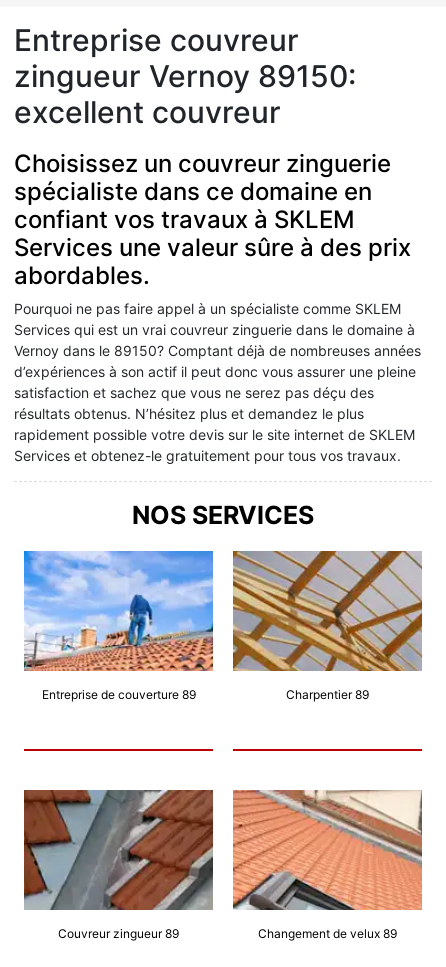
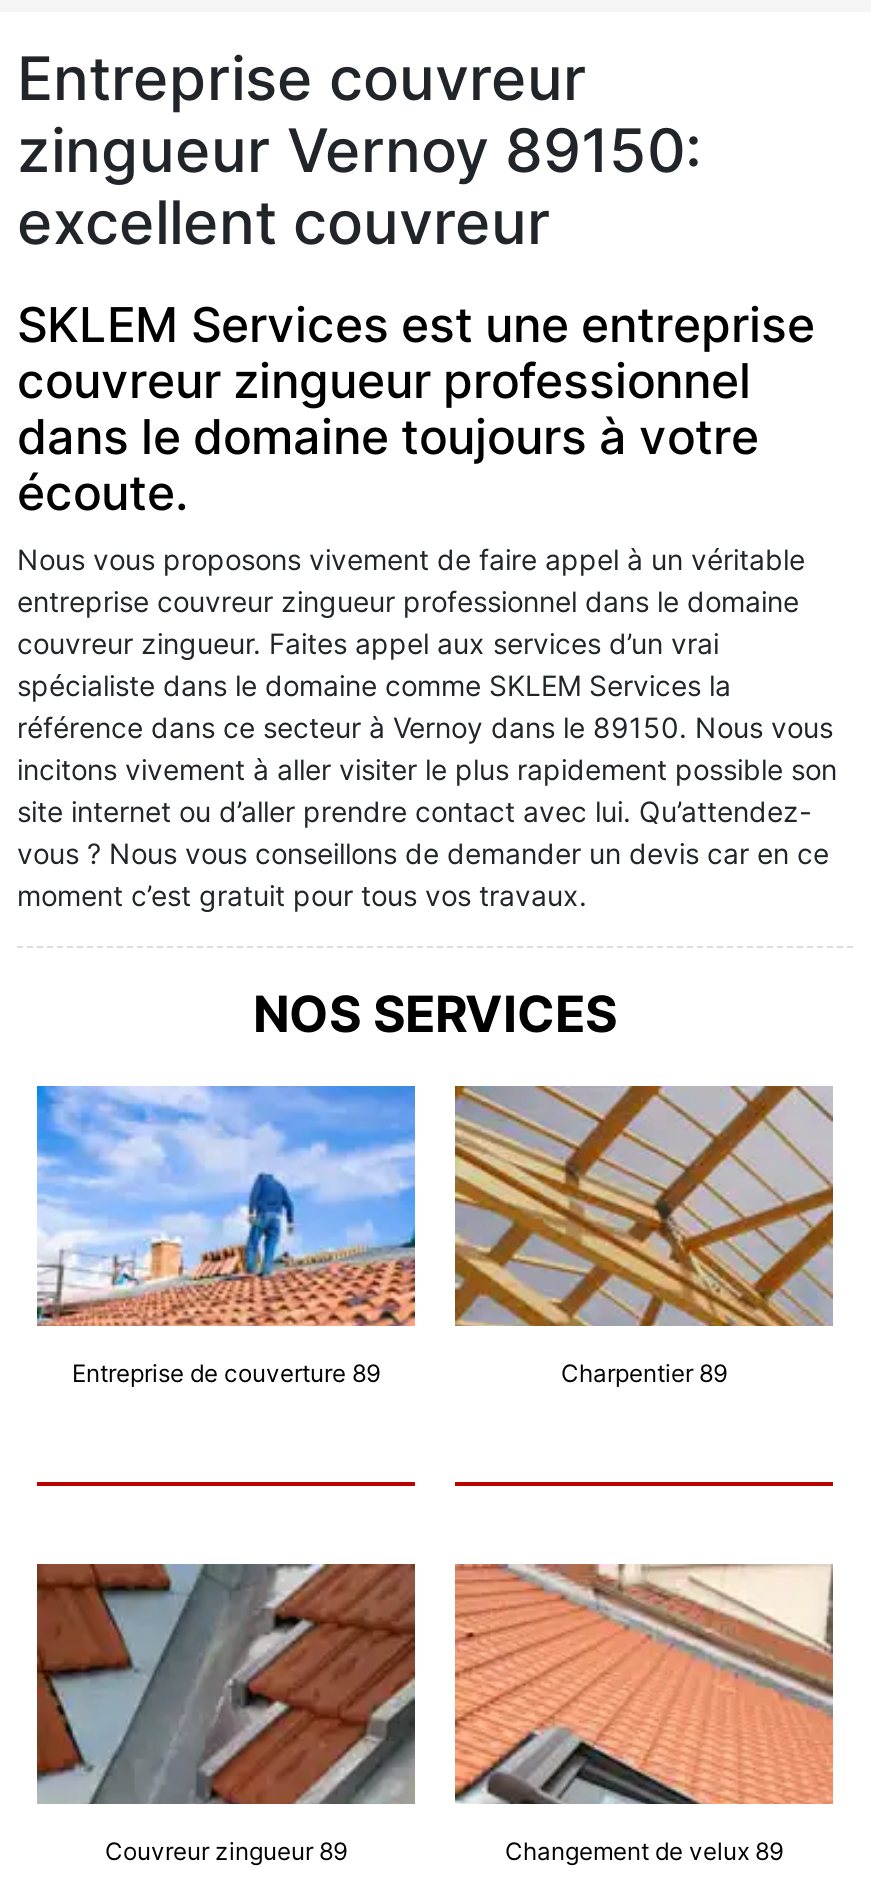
- Choisissez un couvreur zinguerie
- spécialiste dans ce domaine en
- confiant vos travaux à SKLEM
- Services une valeur sûre à des prix
- abordables.
- Pourquoi ne pas faire appel à un spécialiste comme SKLEM
- Services qui est un vrai couvreur zinguerie dans le domaine à
- Vernoy dans le 89150? Comptant déjà de nombreuses années
- d’expériences à son actif il peut donc vous assurer une pleine
- satisfaction et sachez que vous ne serez pas déçu des
- résultats obtenus. N’hésitez plus et demandez le plus
- rapidement possible votre devis sur le site internet de SKLEM
- Services et obtenez-le gratuitement pour tous vos travaux.
+ SKLEM Services est une entreprise
+ couvreur zingueur professionnel
+ dans le domaine toujours à votre
+ écoute.
+ Nous vous proposons vivement de faire appel à un véritable
+ entreprise couvreur zingueur professionnel dans le domaine
+ couvreur zingueur. Faites appel aux services d’un vrai
+ spécialiste dans le domaine comme SKLEM Services la
+ référence dans ce secteur à Vernoy dans le 89150. Nous vous
+ incitons vivement à aller visiter le plus rapidement possible son
+ site internet ou d’aller prendre contact avec lui. Qu’attendez-
+ vous ? Nous vous conseillons de demander un devis car en ce
+ moment c’est gratuit pour tous vos travaux.
